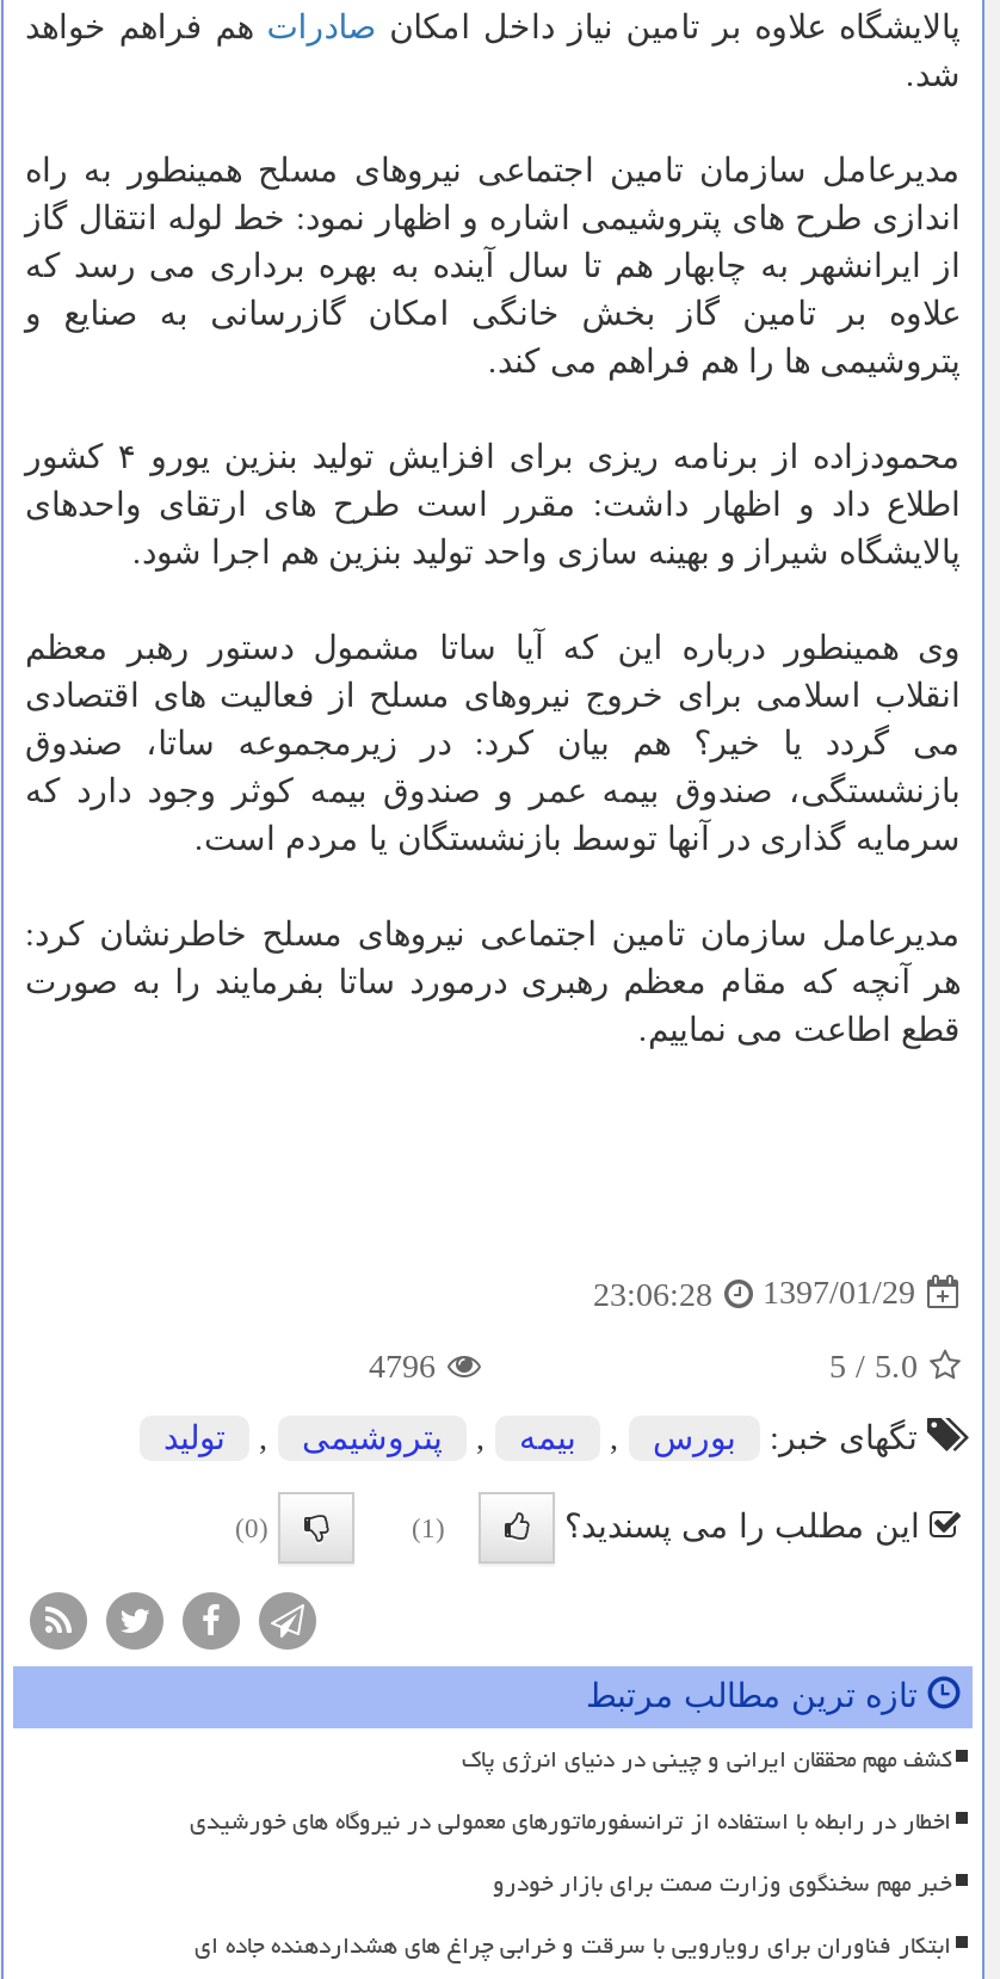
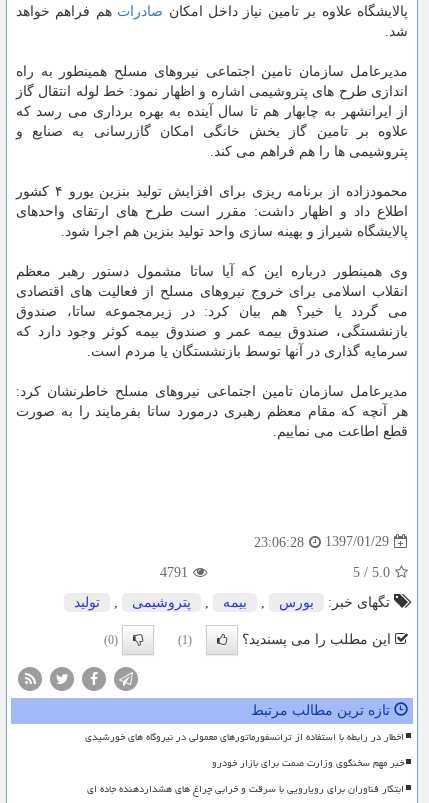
- 4796
+ 4791

- کشف مهم محققان ایرانی و چینی در دنیای انرژی پاک
